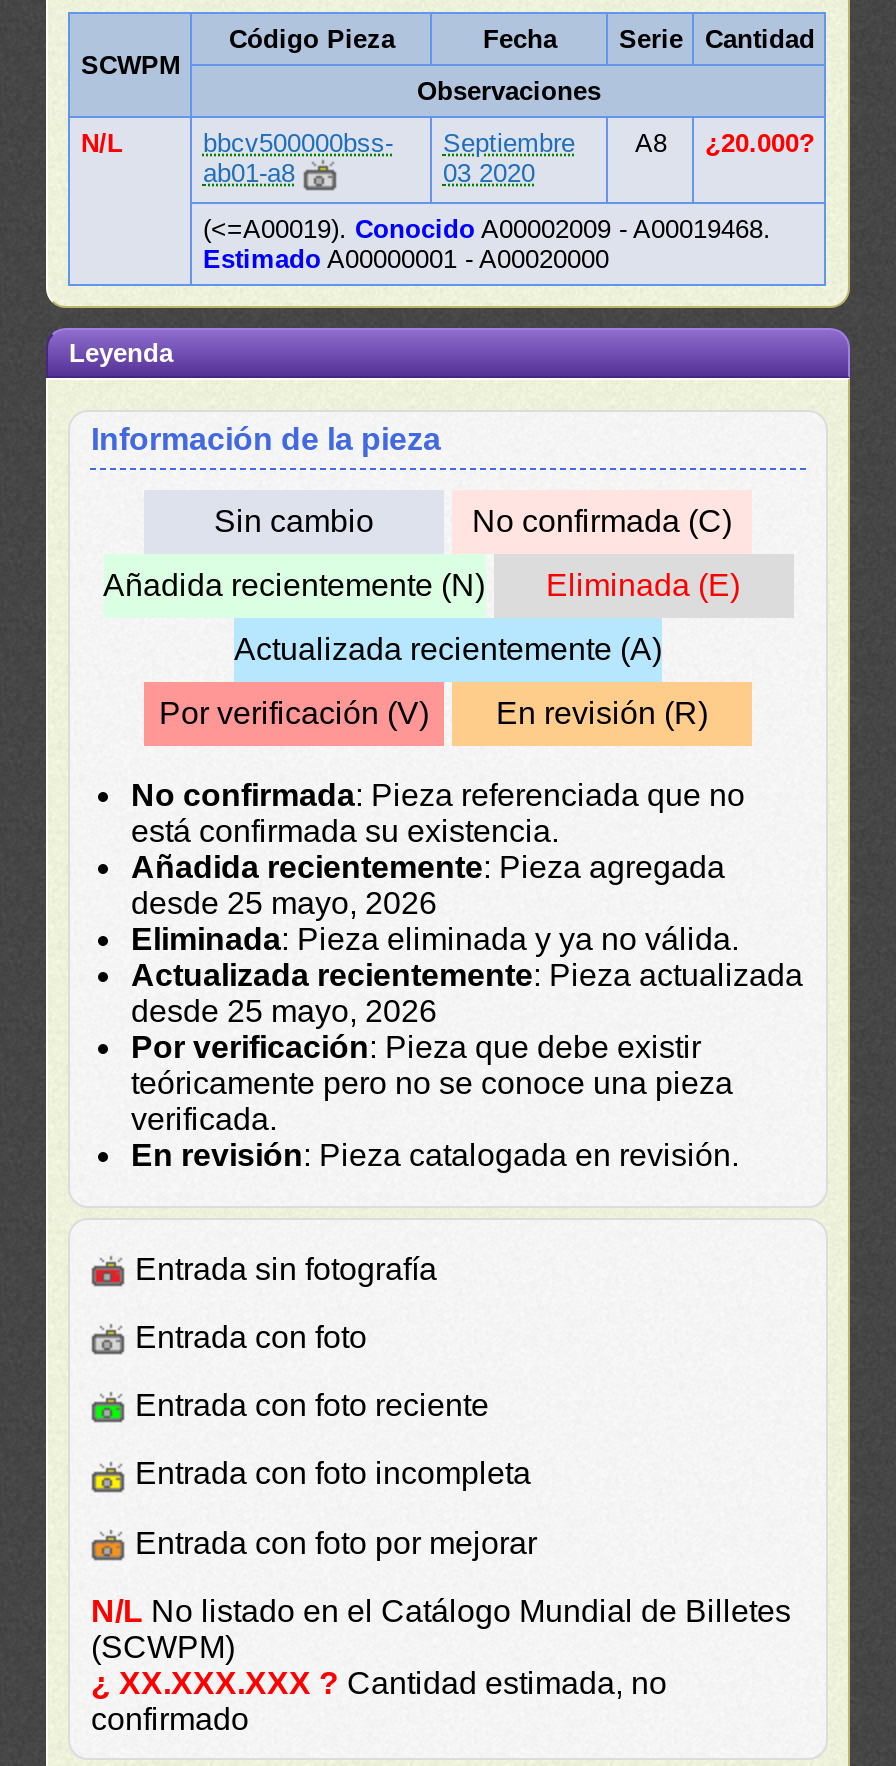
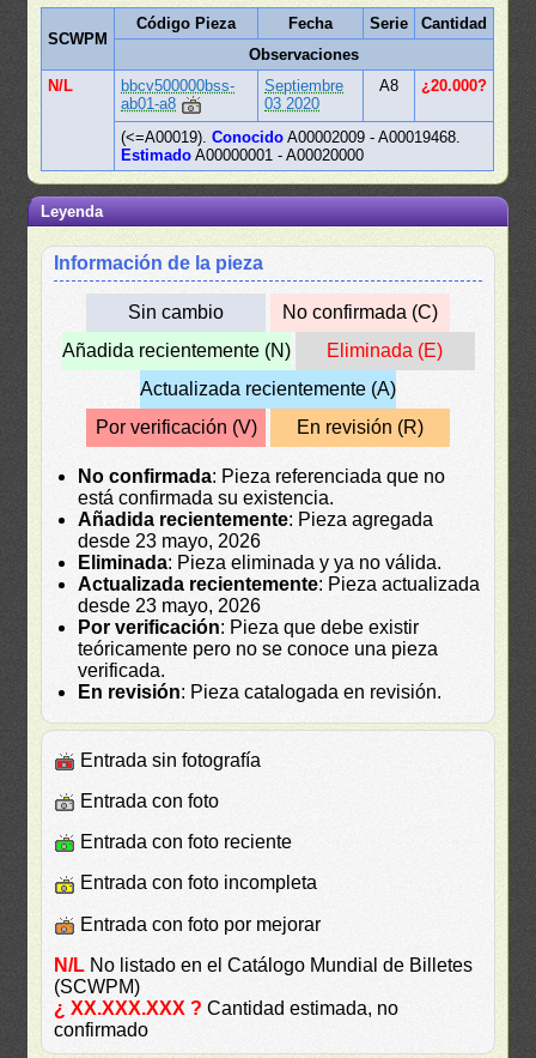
- desde 25 mayo, 2026
+ desde 23 mayo, 2026

- desde 25 mayo, 2026
+ desde 23 mayo, 2026
